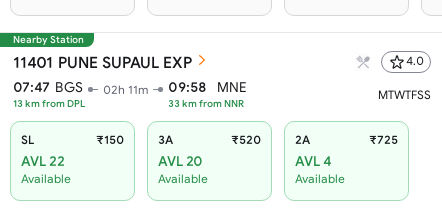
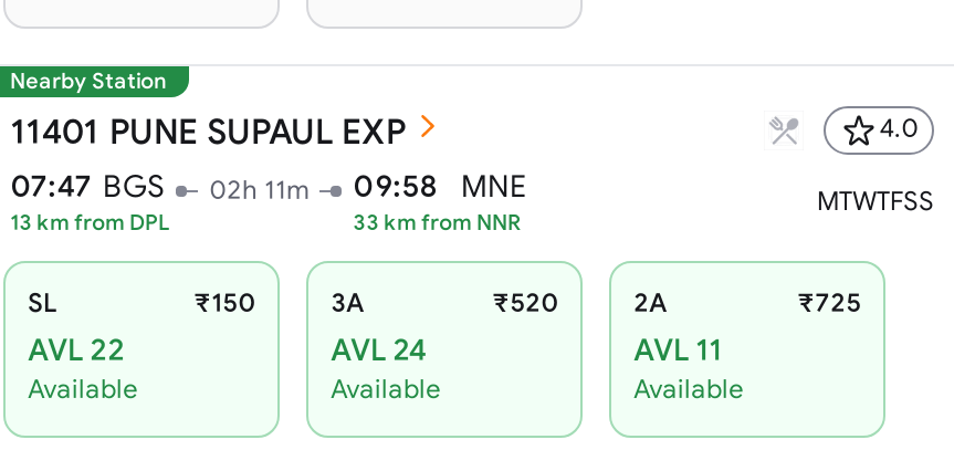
- AVL 20
+ AVL 24

- AVL 4
+ AVL 11
